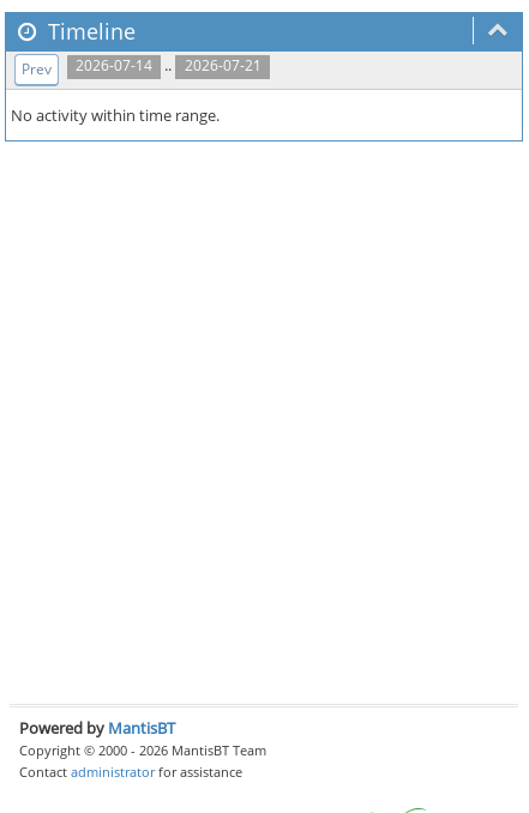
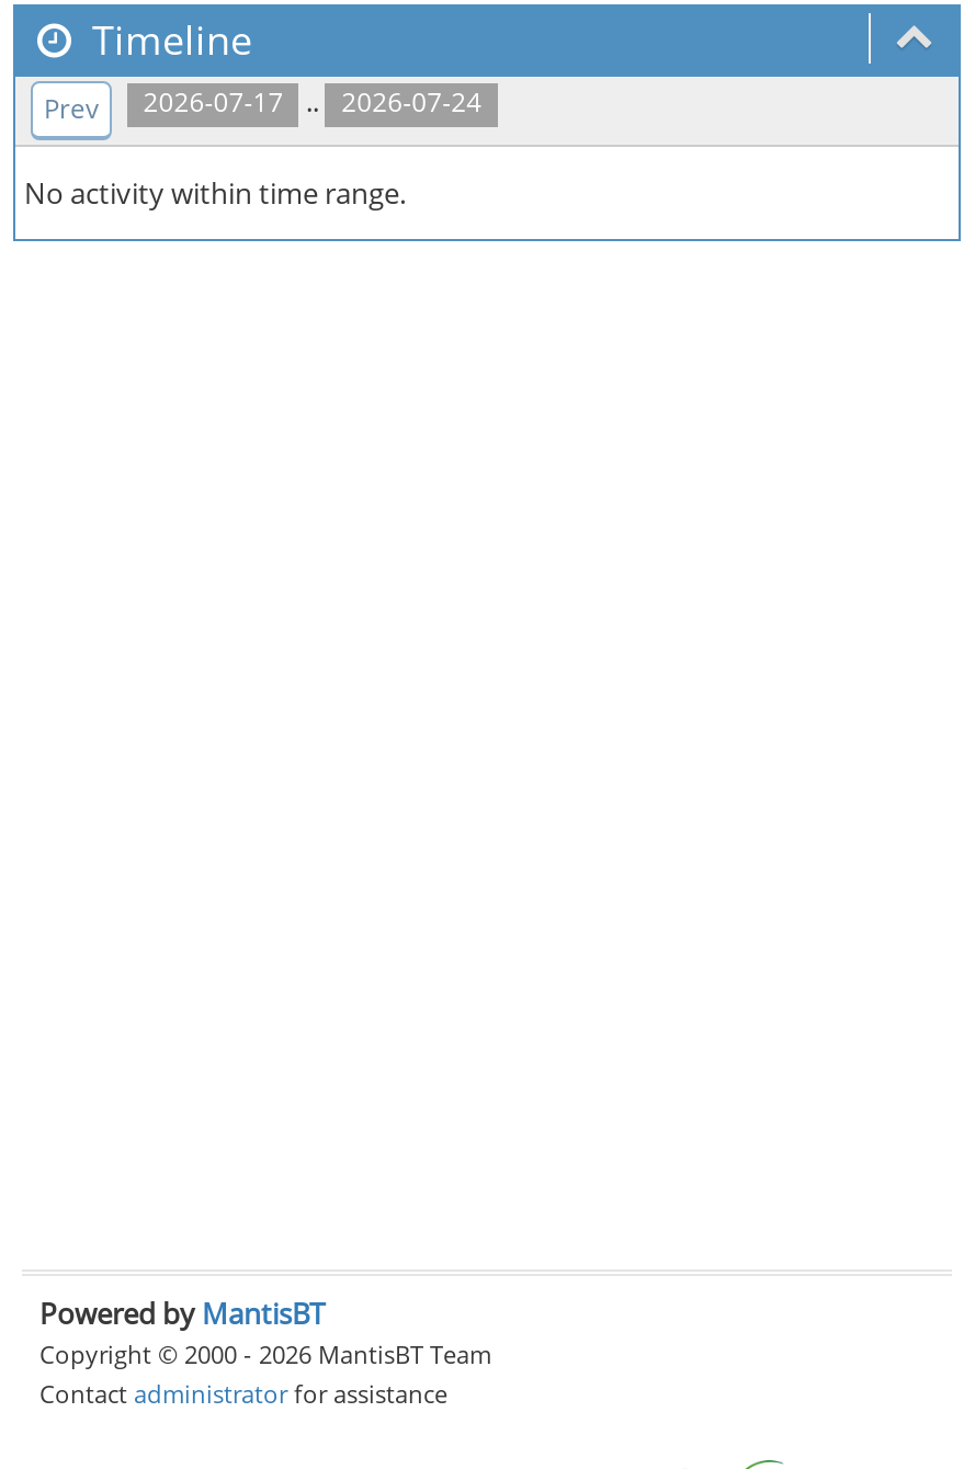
- Prev 2026-07-14 .. 2026-07-21
+ Prev 2026-07-17 .. 2026-07-24
